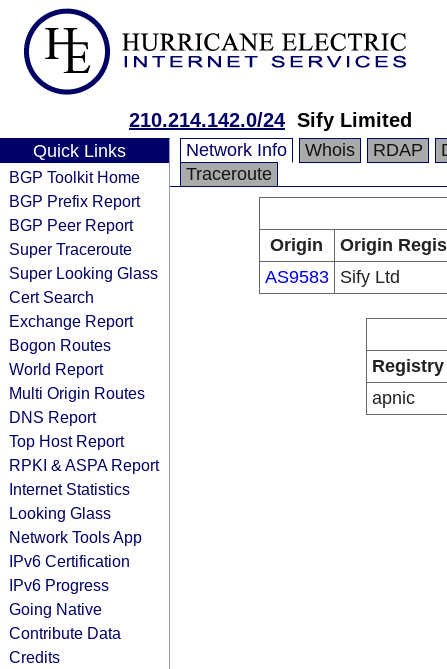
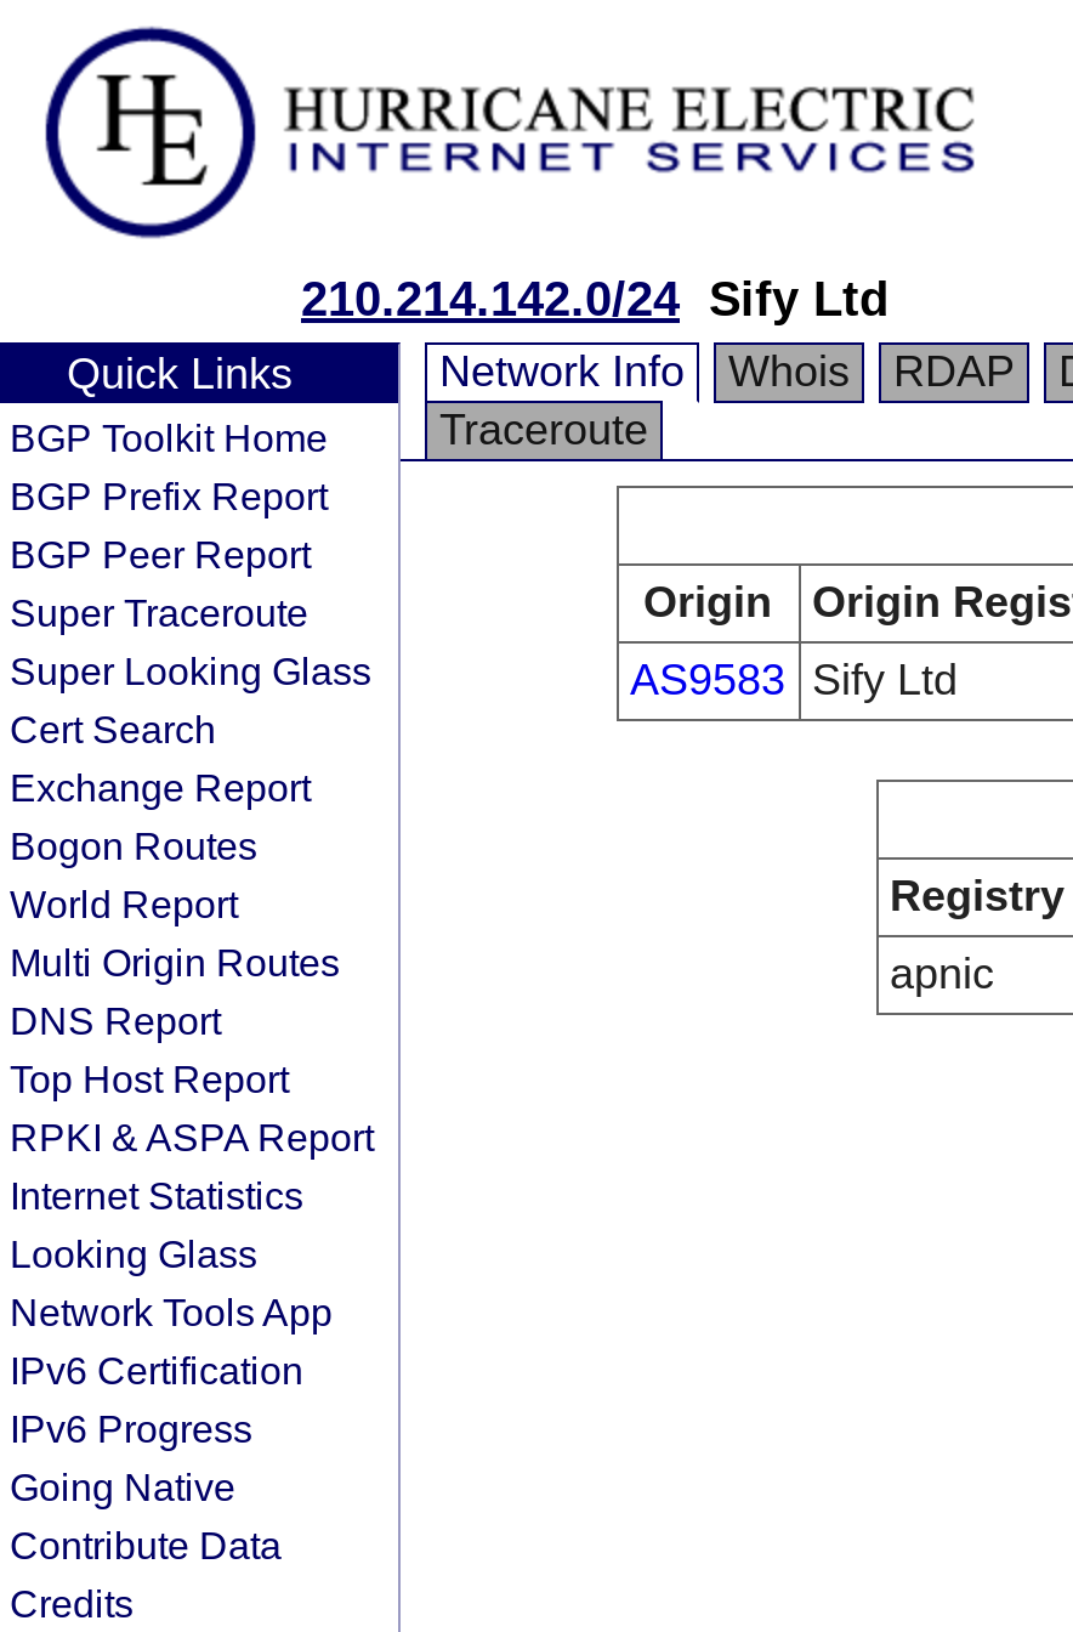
- 210.214.142.0/24 Sify Limited
+ 210.214.142.0/24 Sify Ltd
